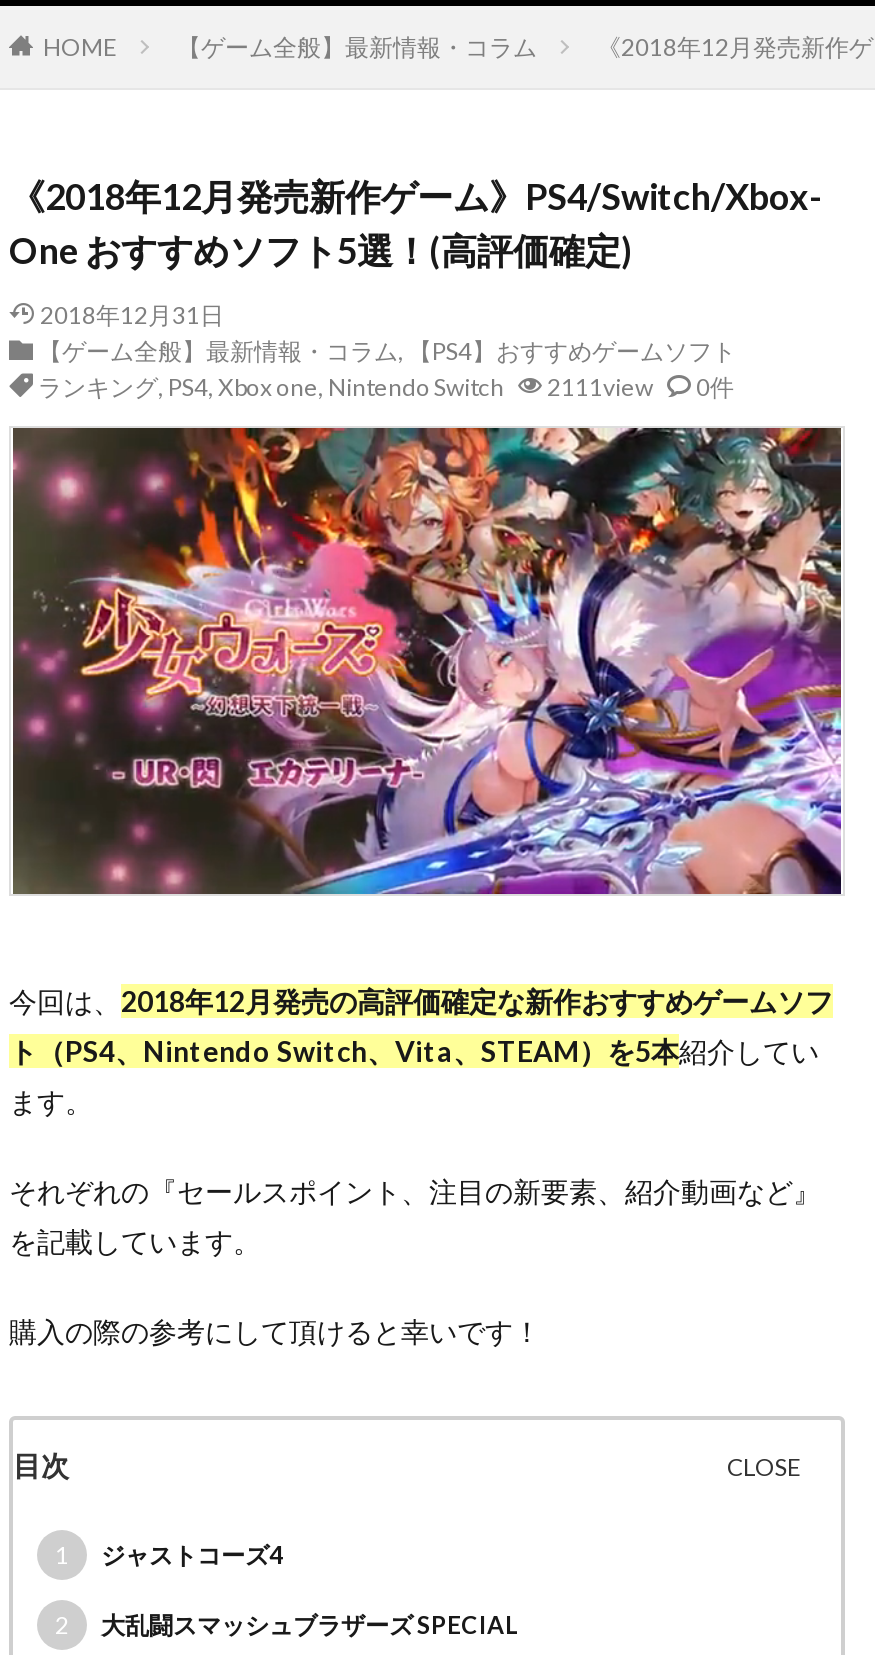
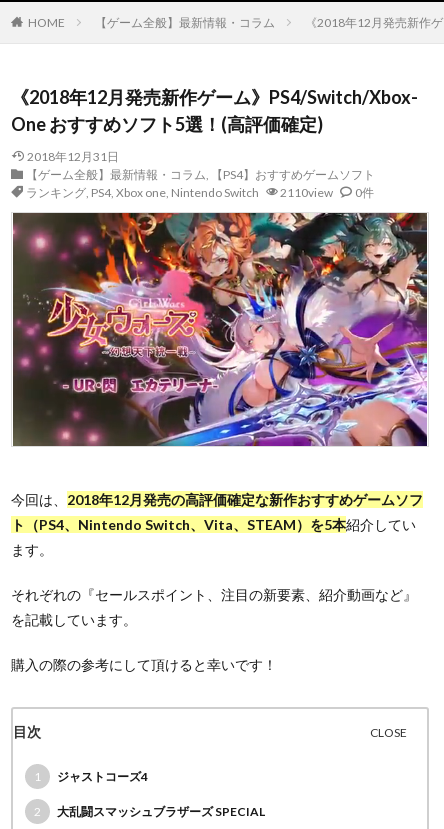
- ランキング, PS4, Xbox one, Nintendo Switch 2111view 0件
+ ランキング, PS4, Xbox one, Nintendo Switch 2110view 0件
